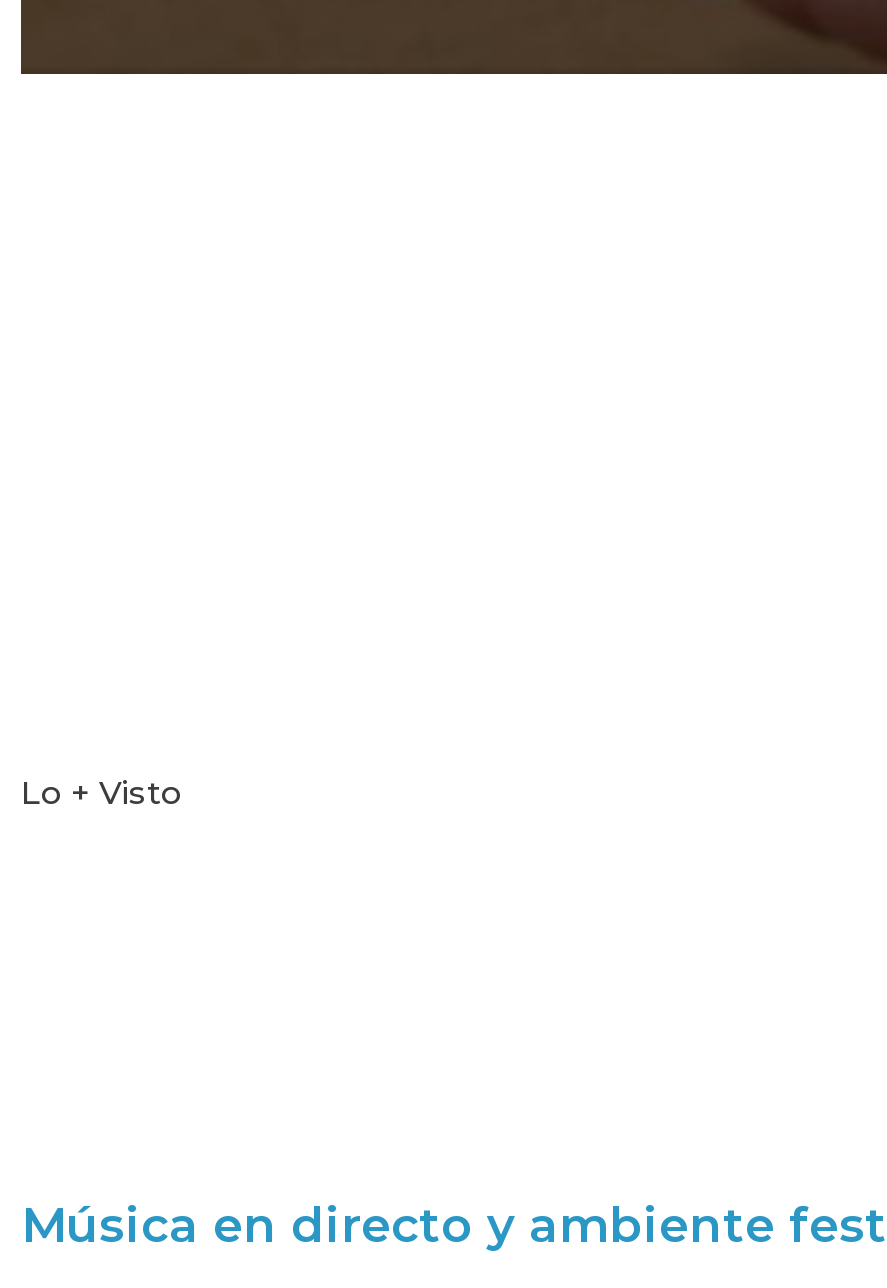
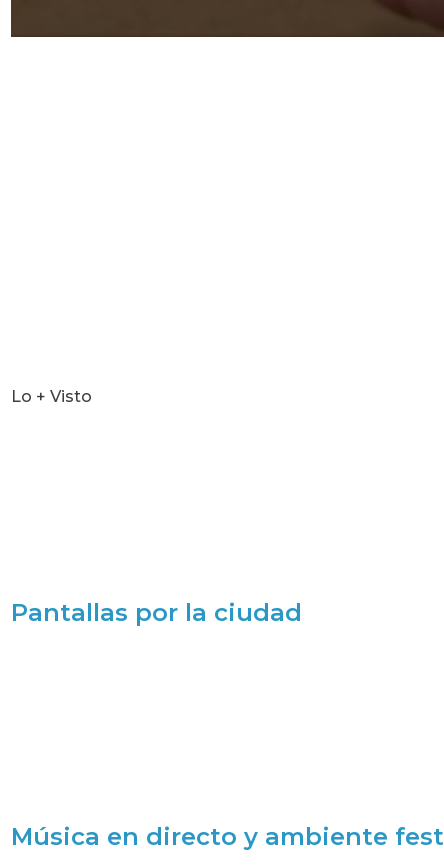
+ Pantallas por la ciudad
